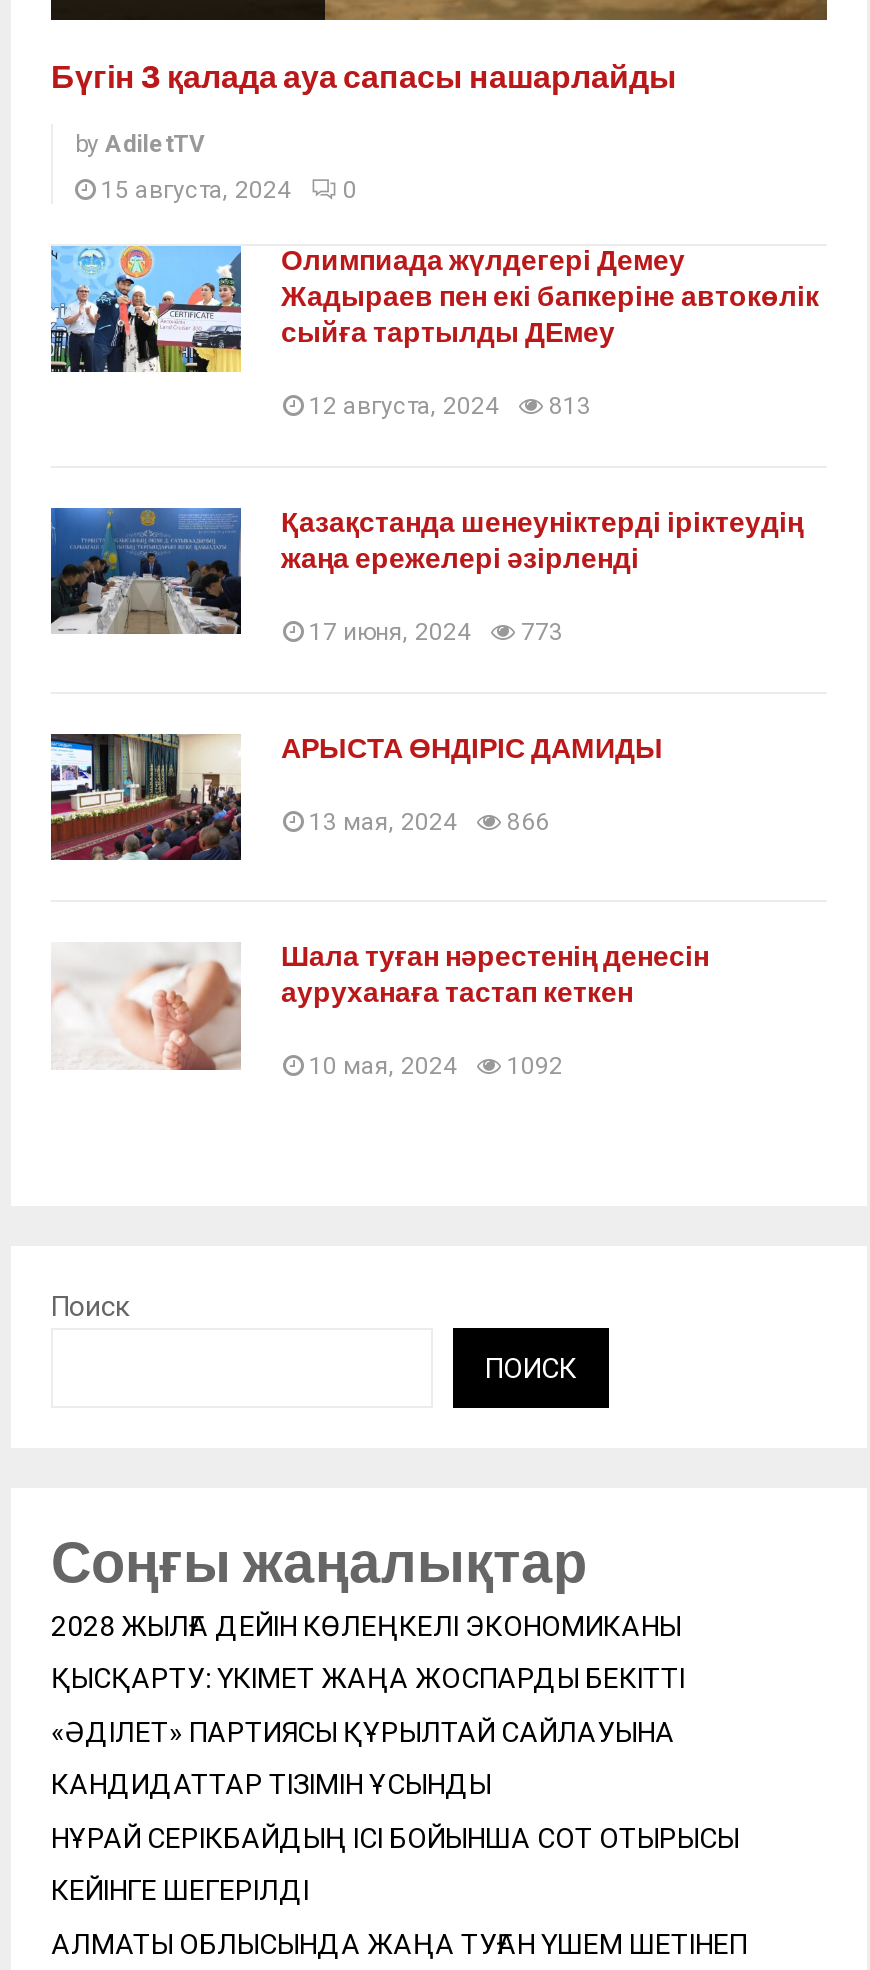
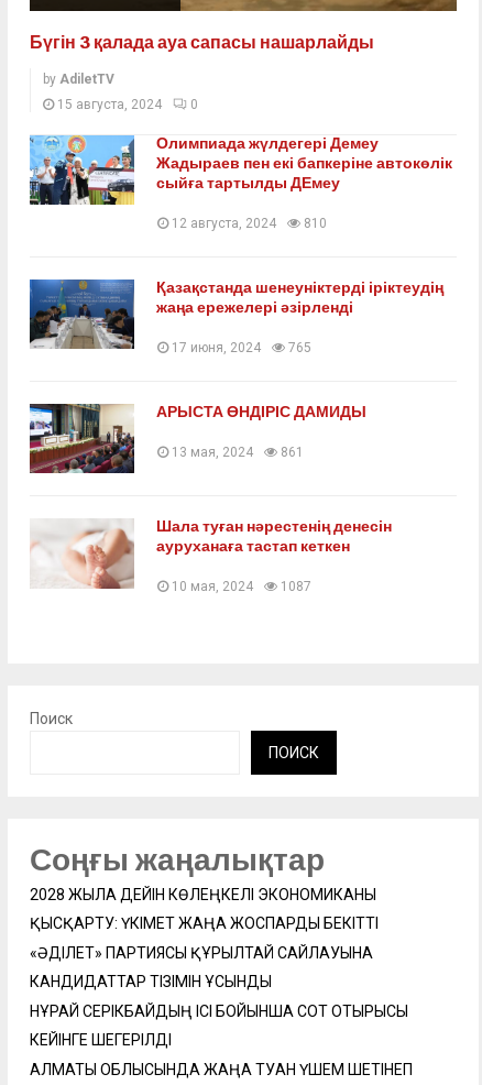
- 12 августа, 2024 813
+ 12 августа, 2024 810

- 17 июня, 2024 773
+ 17 июня, 2024 765

- 13 мая, 2024 866
+ 13 мая, 2024 861

- 10 мая, 2024 1092
+ 10 мая, 2024 1087
